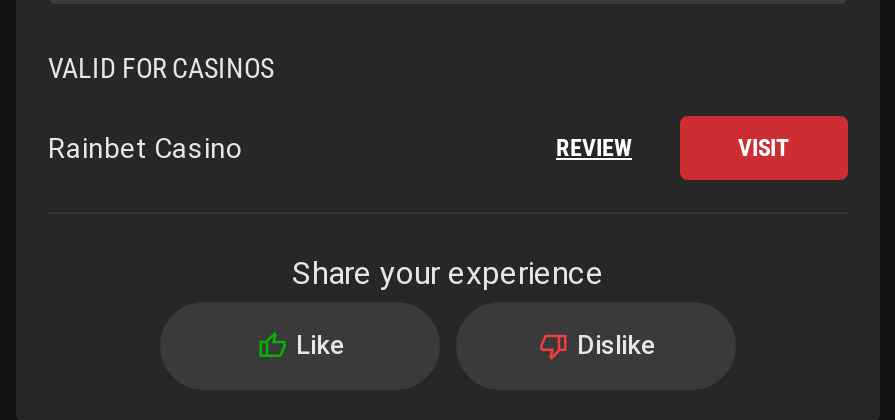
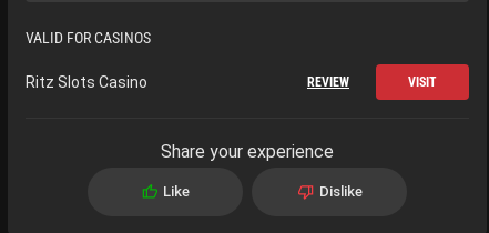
- Rainbet Casino
+ Ritz Slots Casino
